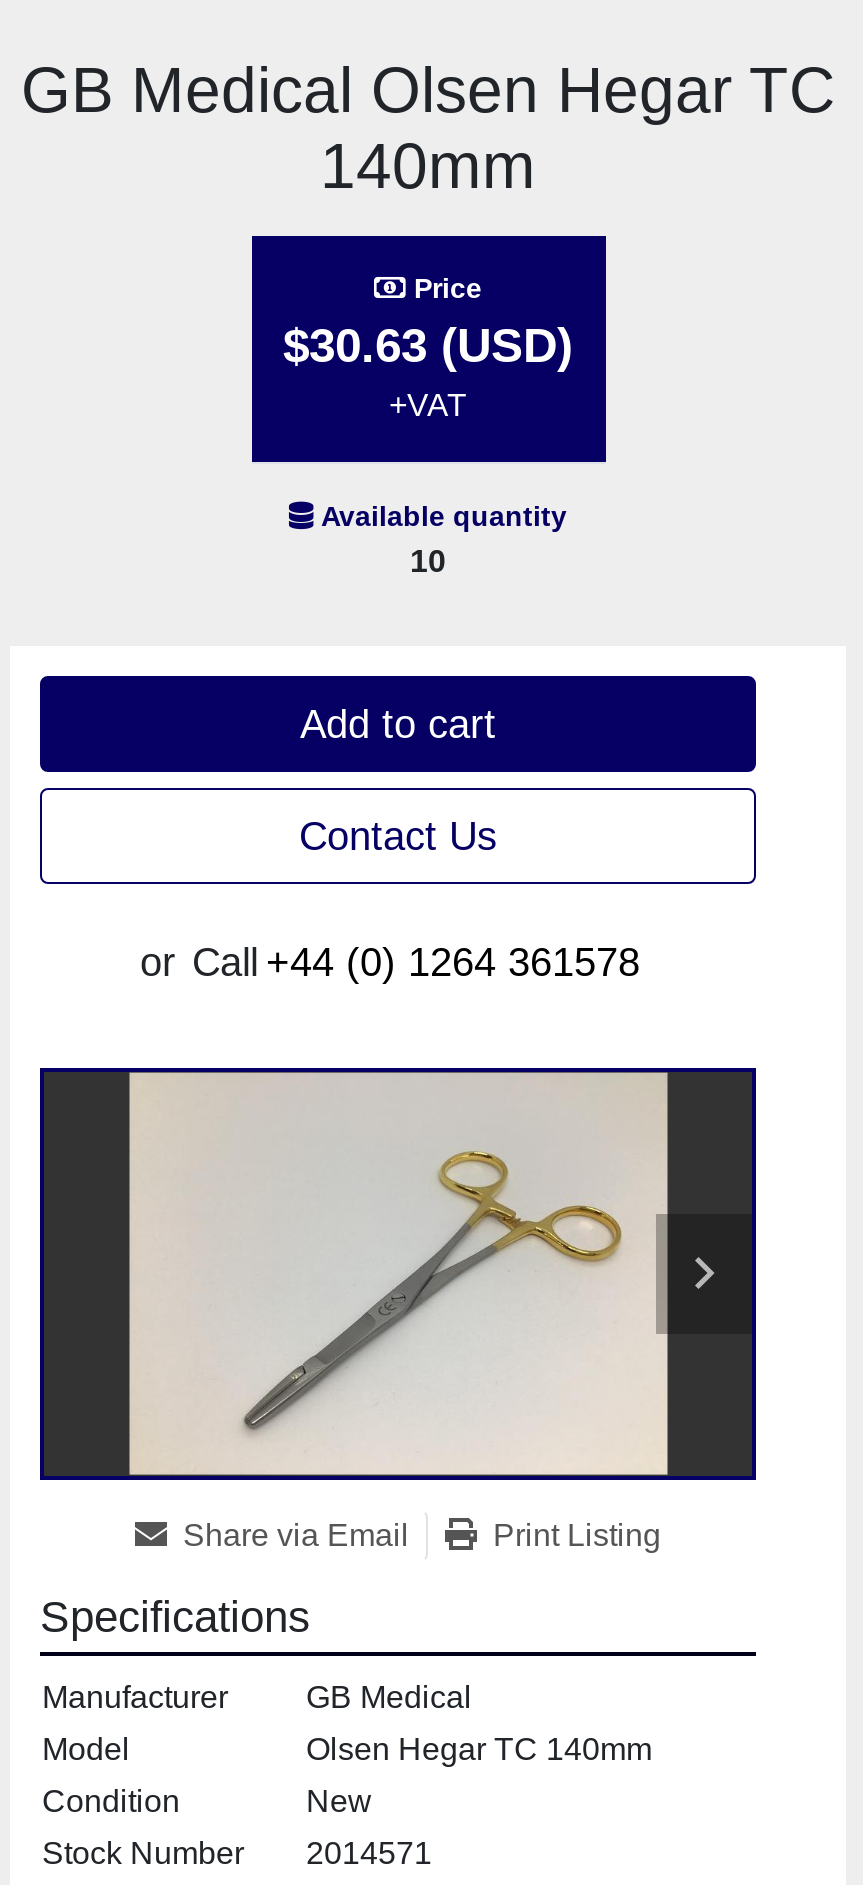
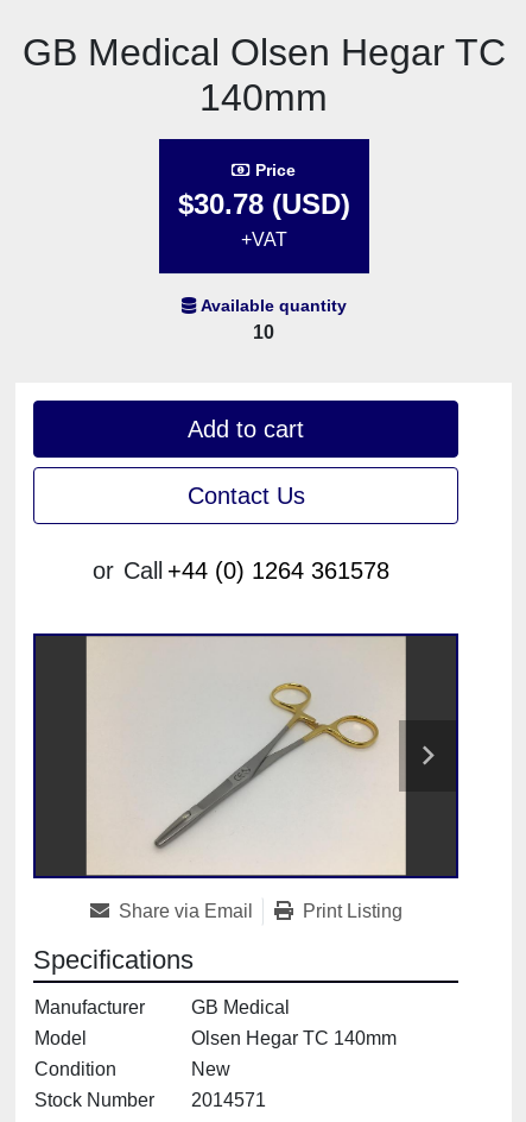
- $30.63 (USD)
+ $30.78 (USD)
